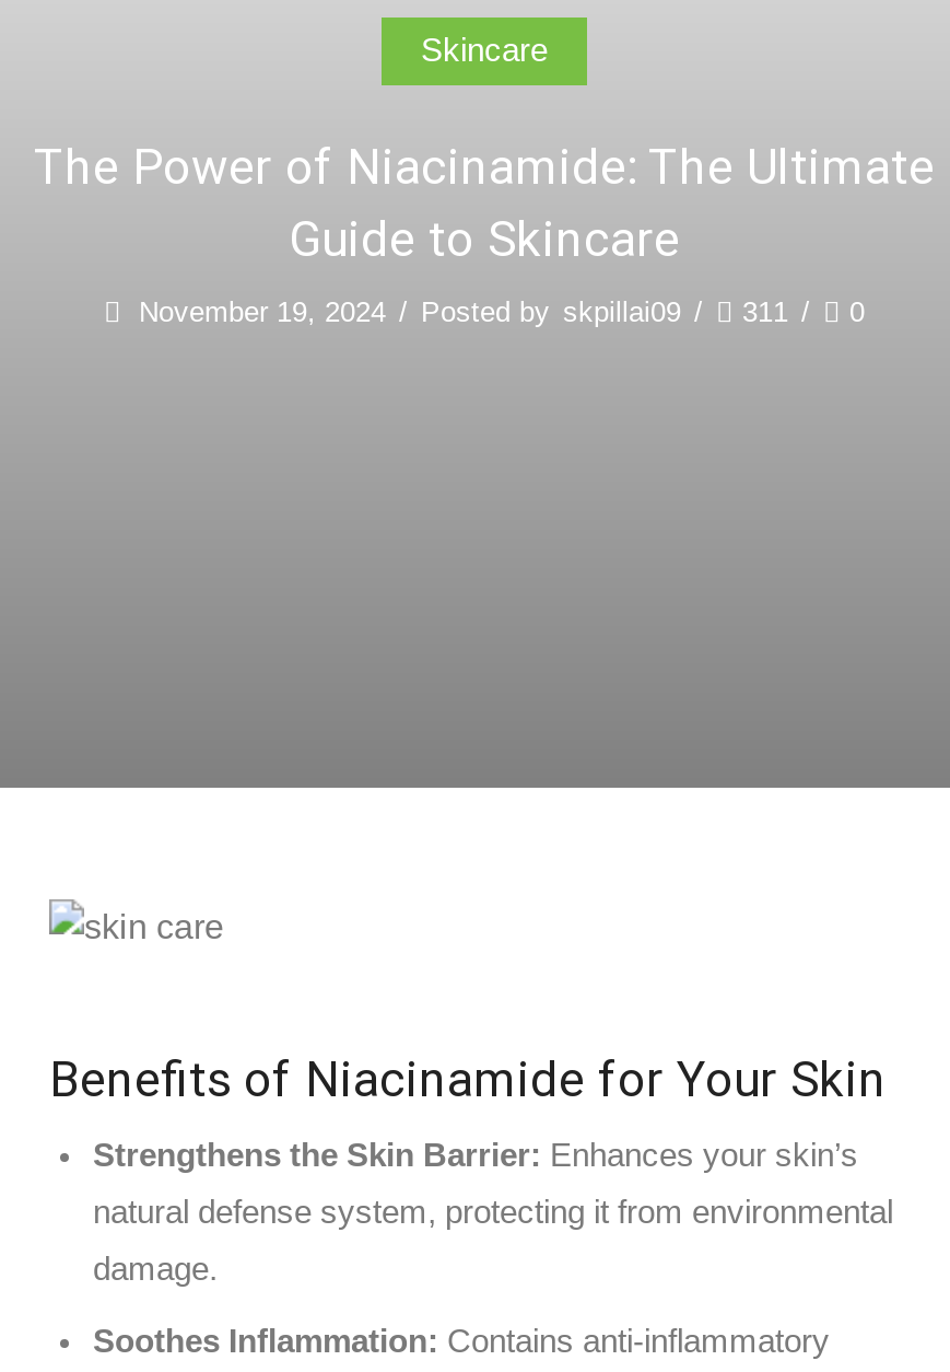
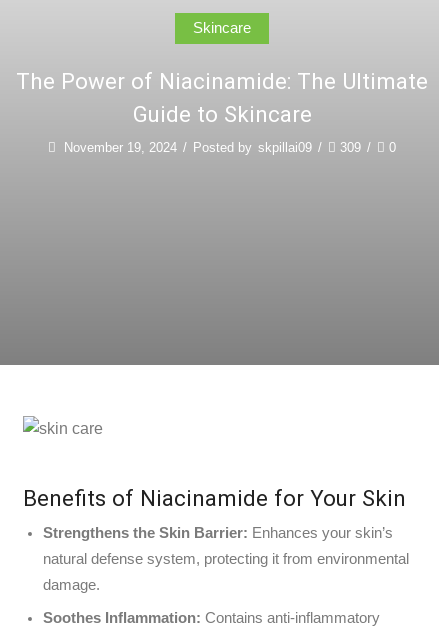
- November 19, 2024 / Posted by skpillai09 / 311 / 0
+ November 19, 2024 / Posted by skpillai09 / 309 / 0
